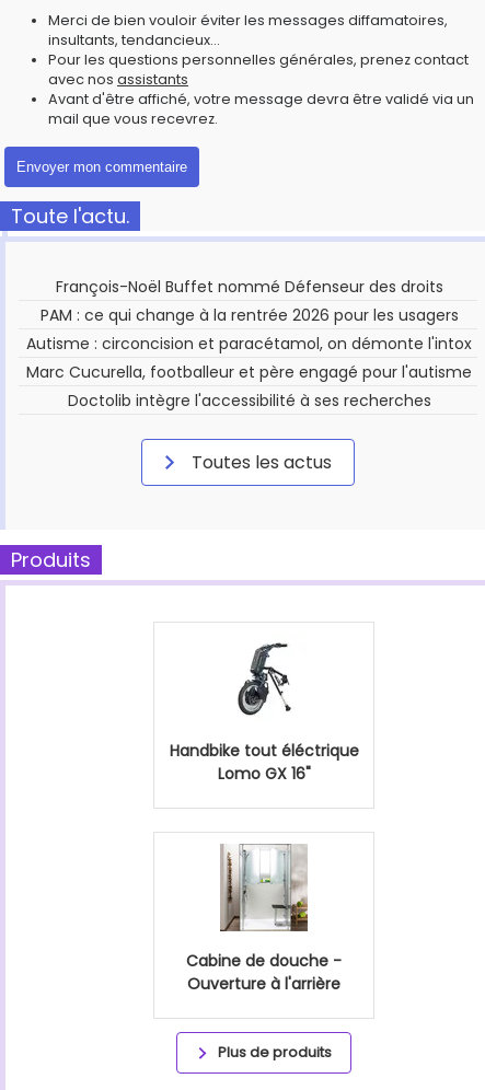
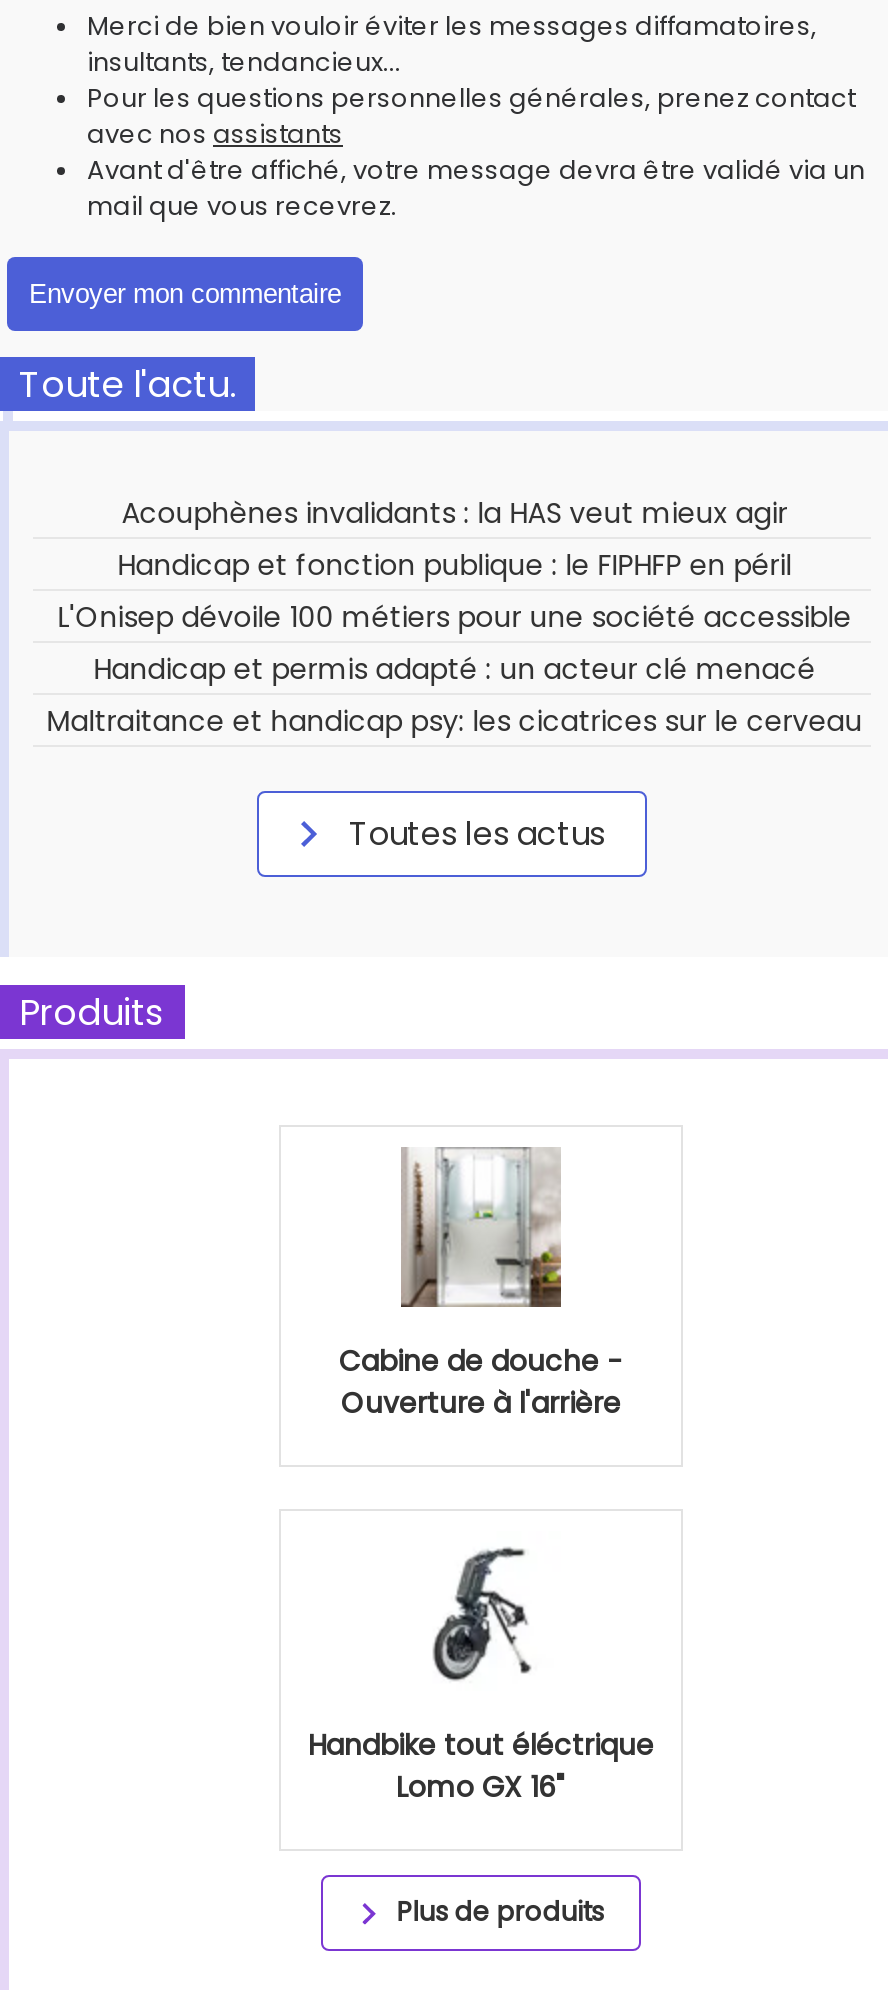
- François-Noël Buffet nommé Défenseur des droits
- PAM : ce qui change à la rentrée 2026 pour les usagers
- Autisme : circoncision et paracétamol, on démonte l'intox
- Marc Cucurella, footballeur et père engagé pour l'autisme
- Doctolib intègre l'accessibilité à ses recherches
+ Acouphènes invalidants : la HAS veut mieux agir
+ Handicap et fonction publique : le FIPHFP en péril
+ L'Onisep dévoile 100 métiers pour une société accessible
+ Handicap et permis adapté : un acteur clé menacé
+ Maltraitance et handicap psy: les cicatrices sur le cerveau

moved down: [image] | Handbike tout éléctrique | Lomo GX 16"

moved up: [image] | Cabine de douche - | Ouverture à l'arrière
